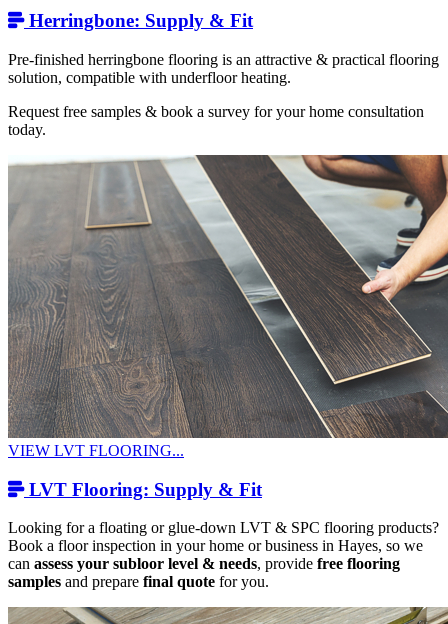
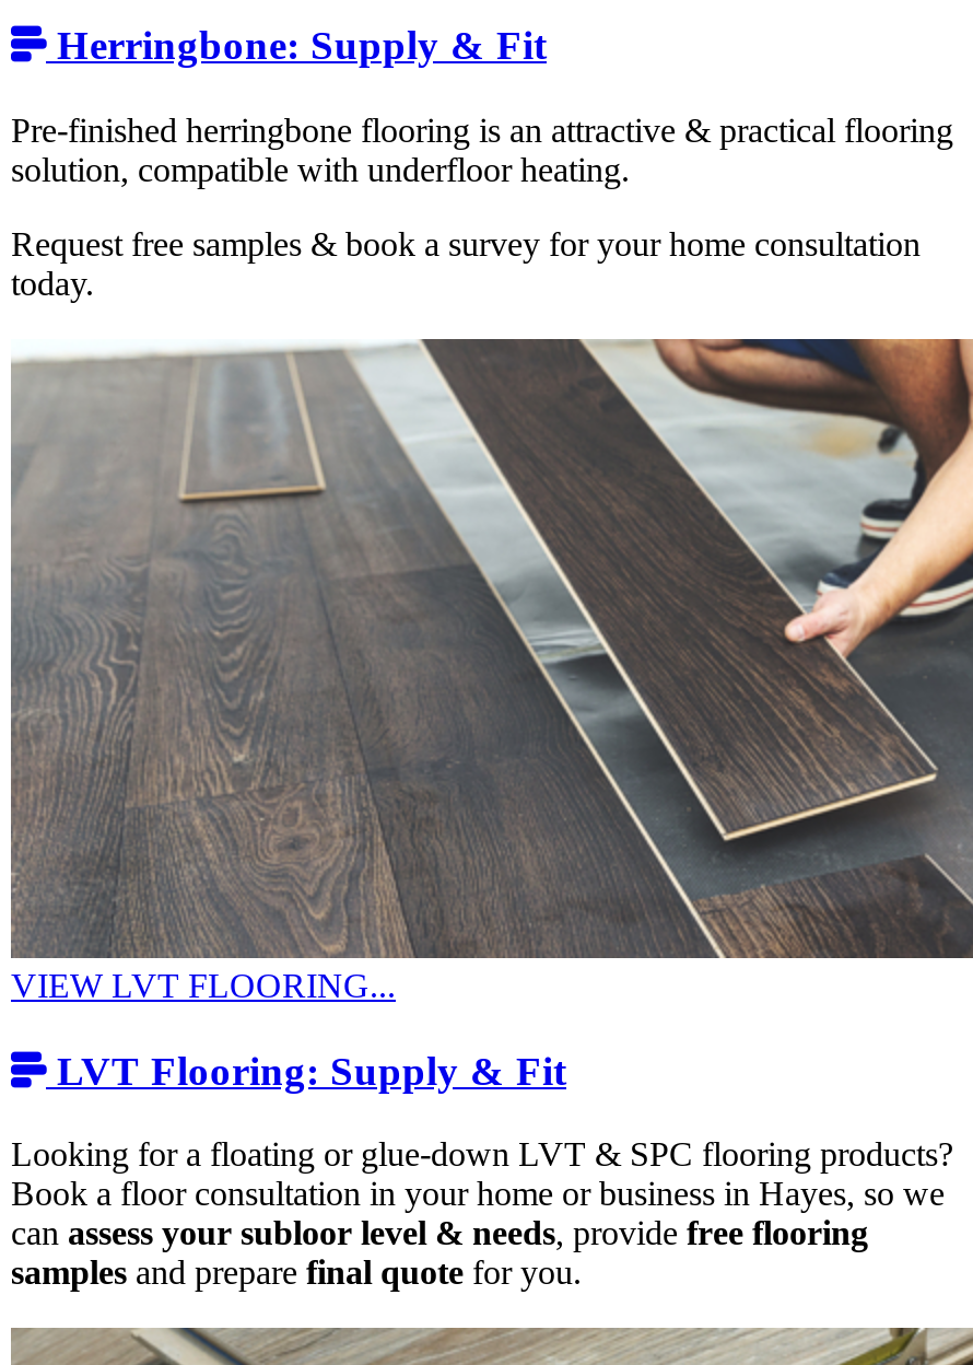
- Book a floor inspection in your home or business in Hayes, so we
+ Book a floor consultation in your home or business in Hayes, so we
